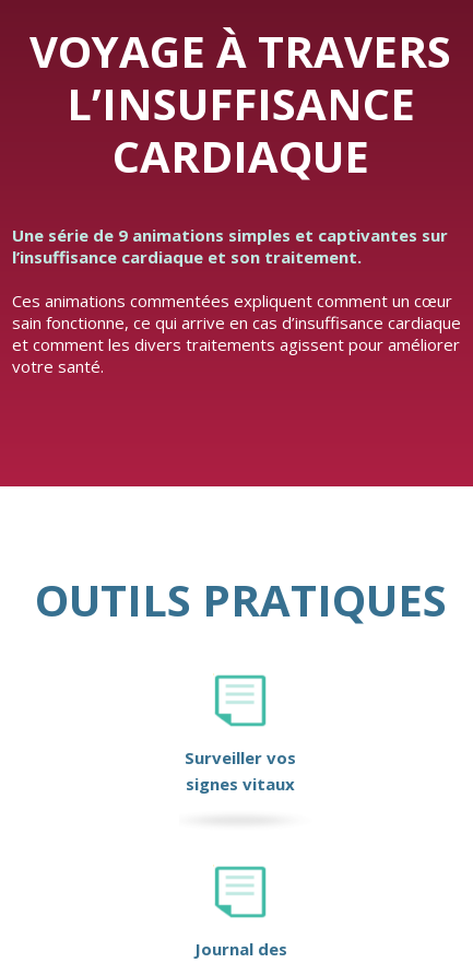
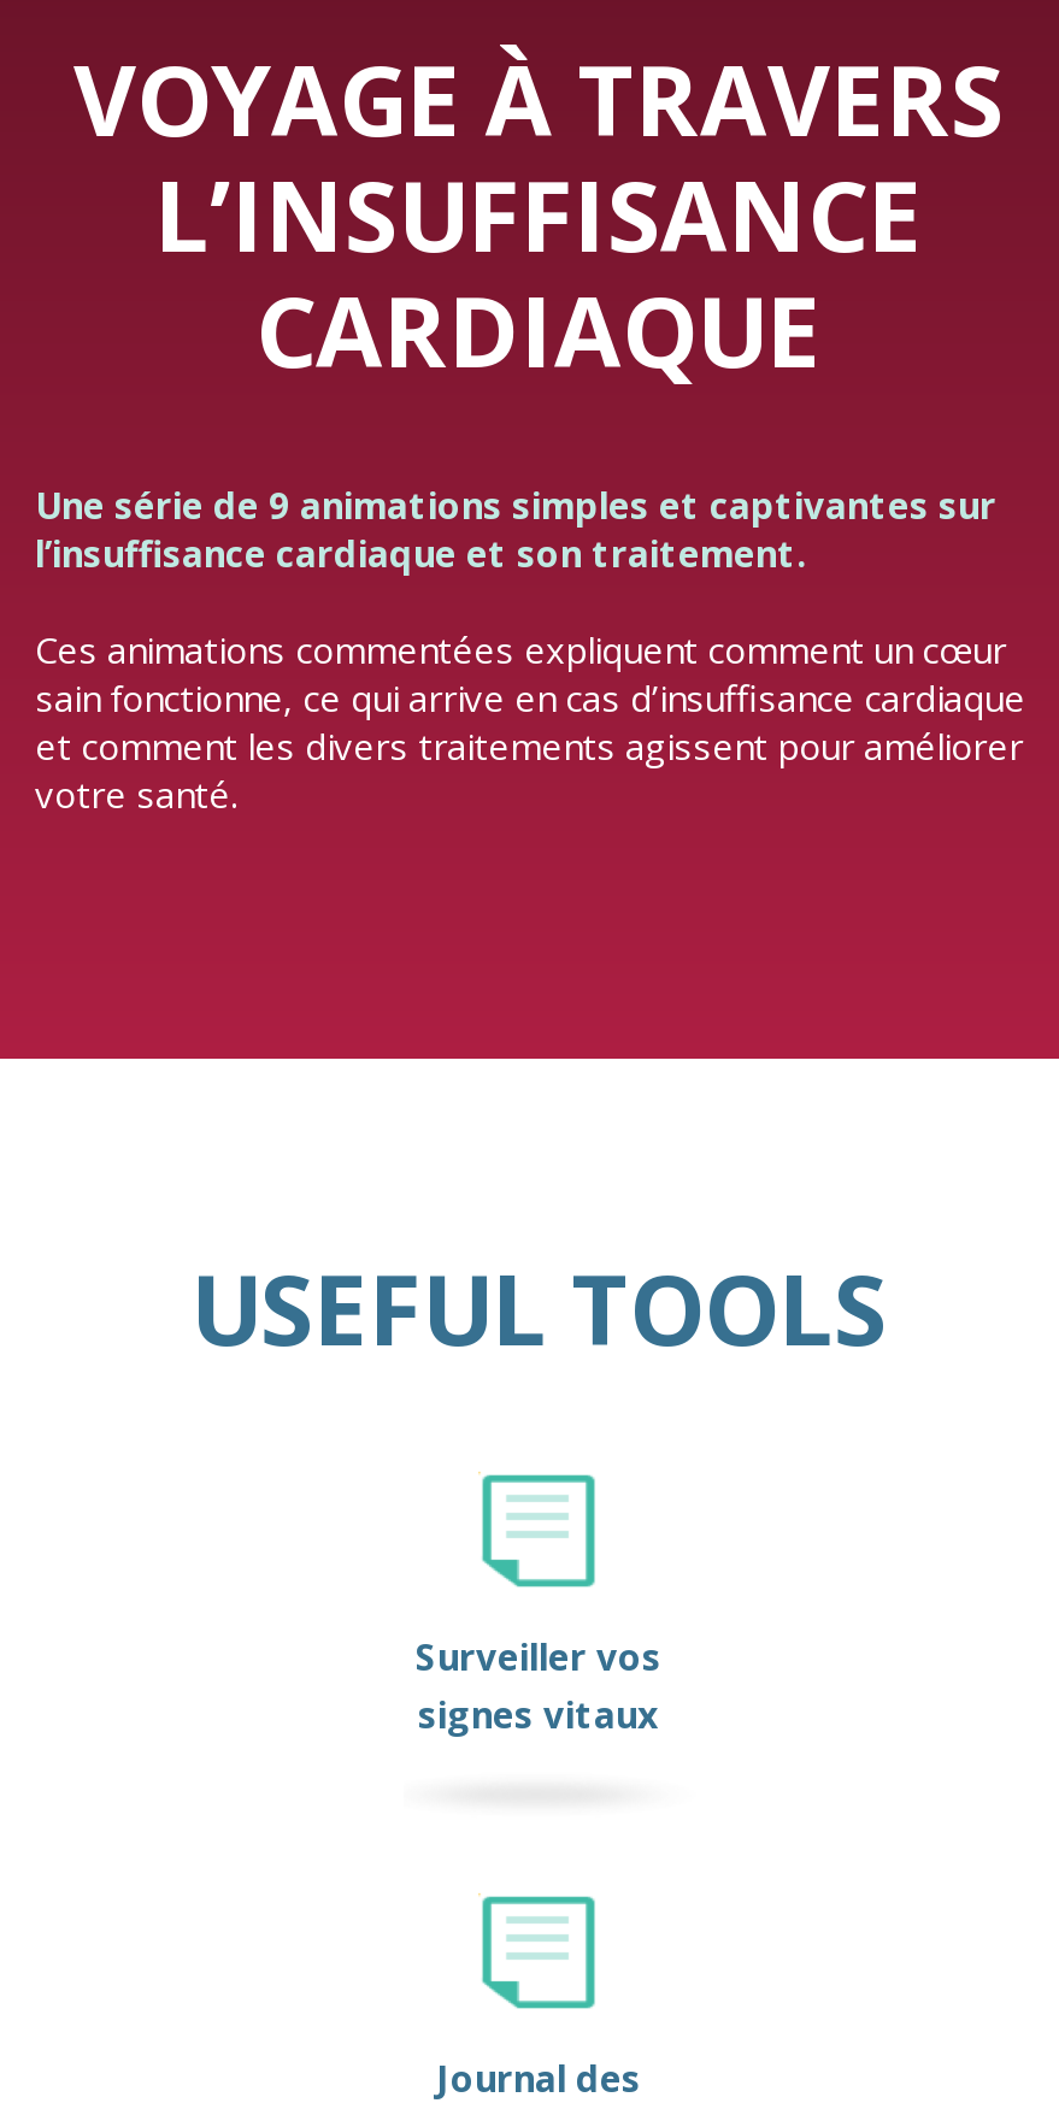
- OUTILS PRATIQUES
+ USEFUL TOOLS
